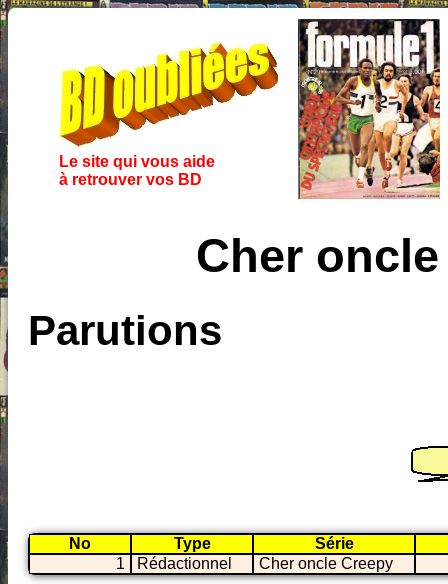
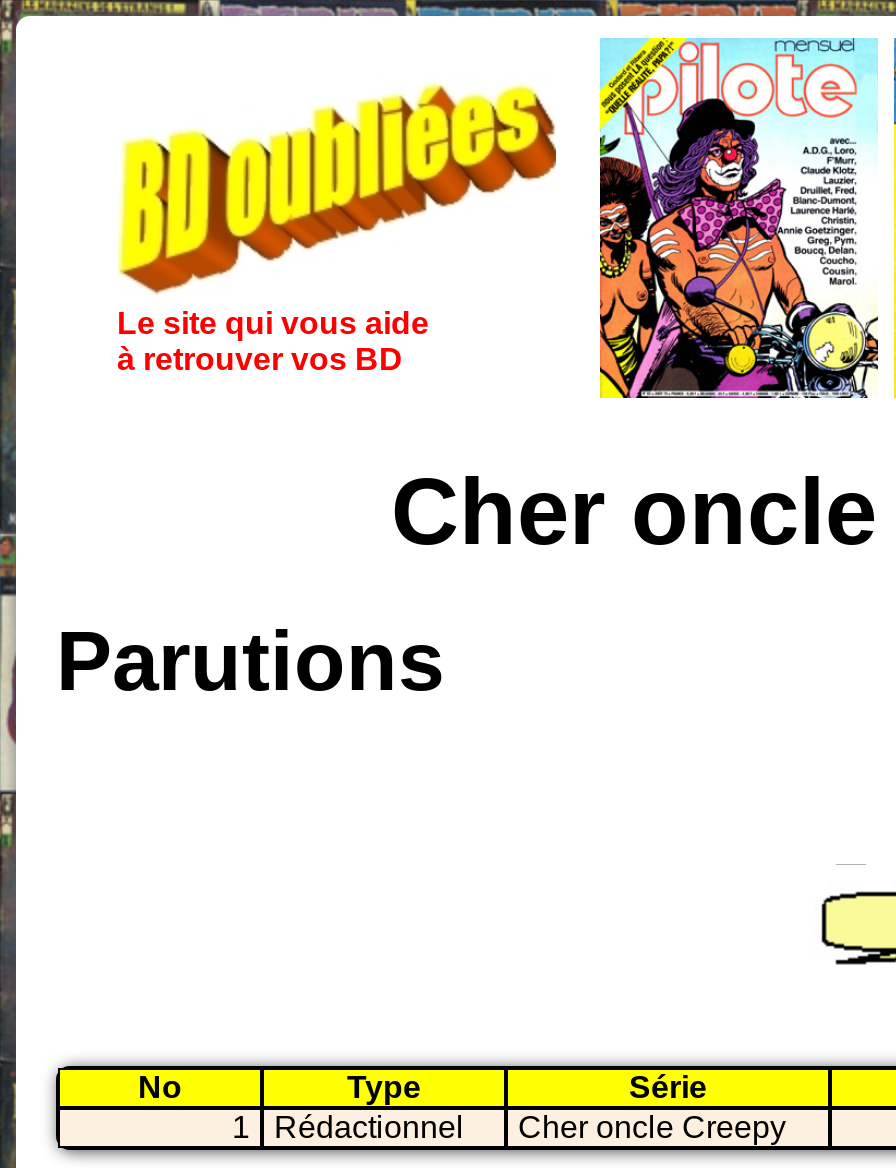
- [image]
+ [image]
